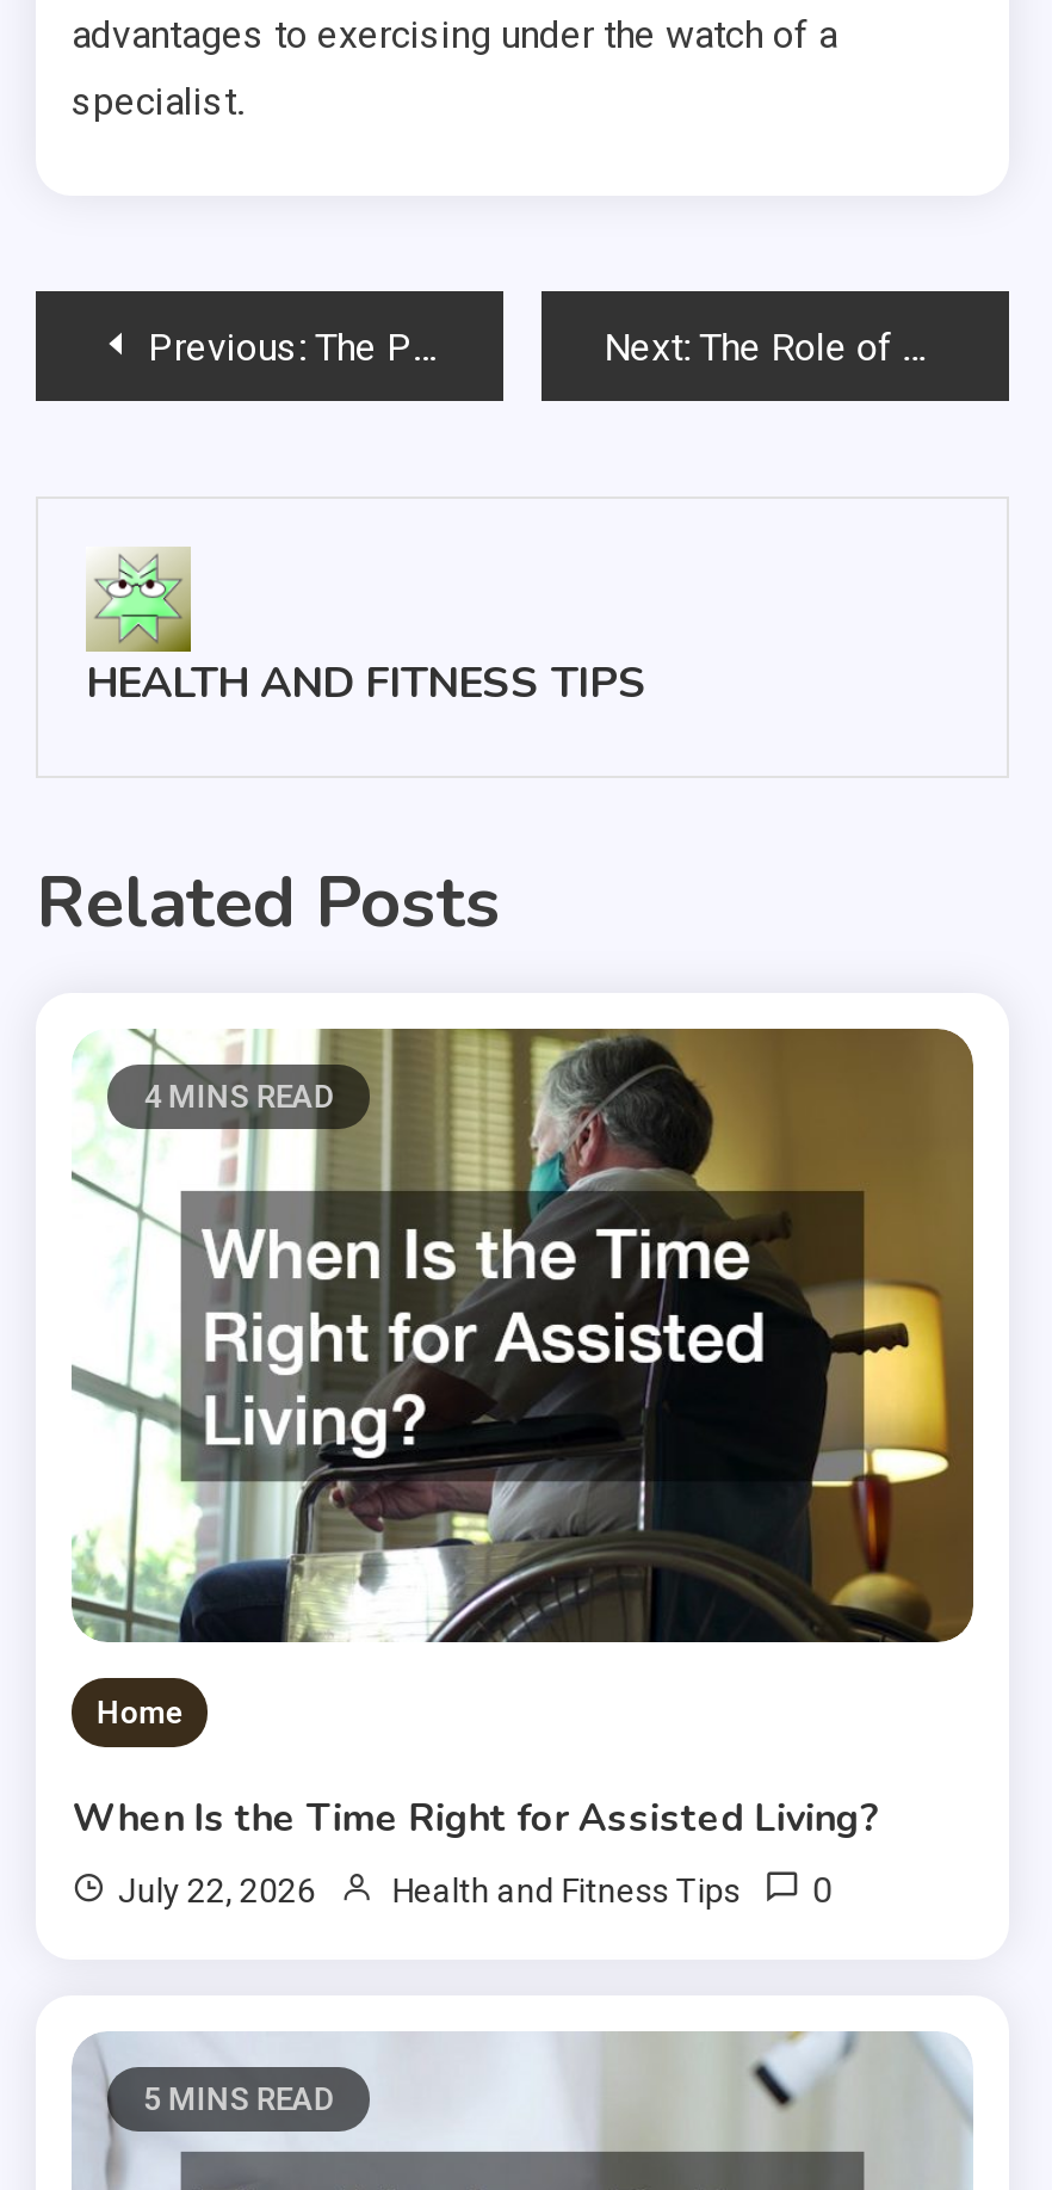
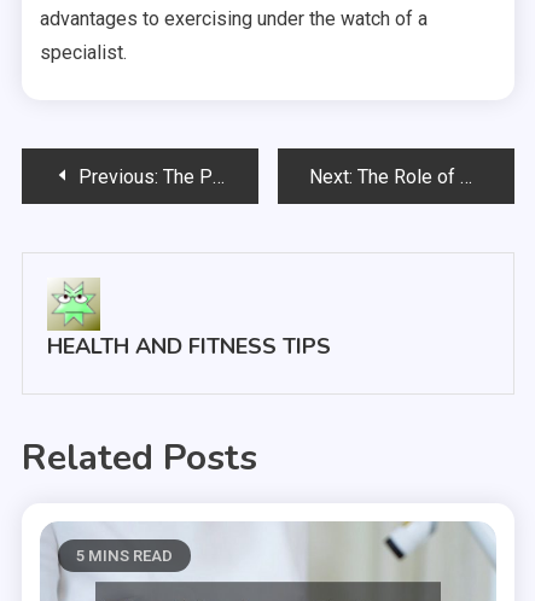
- [image]
- 4 MINS READ

- Home
- When Is the Time Right for Assisted Living?
- July 22, 2026
- Health and Fitness Tips
- 0
